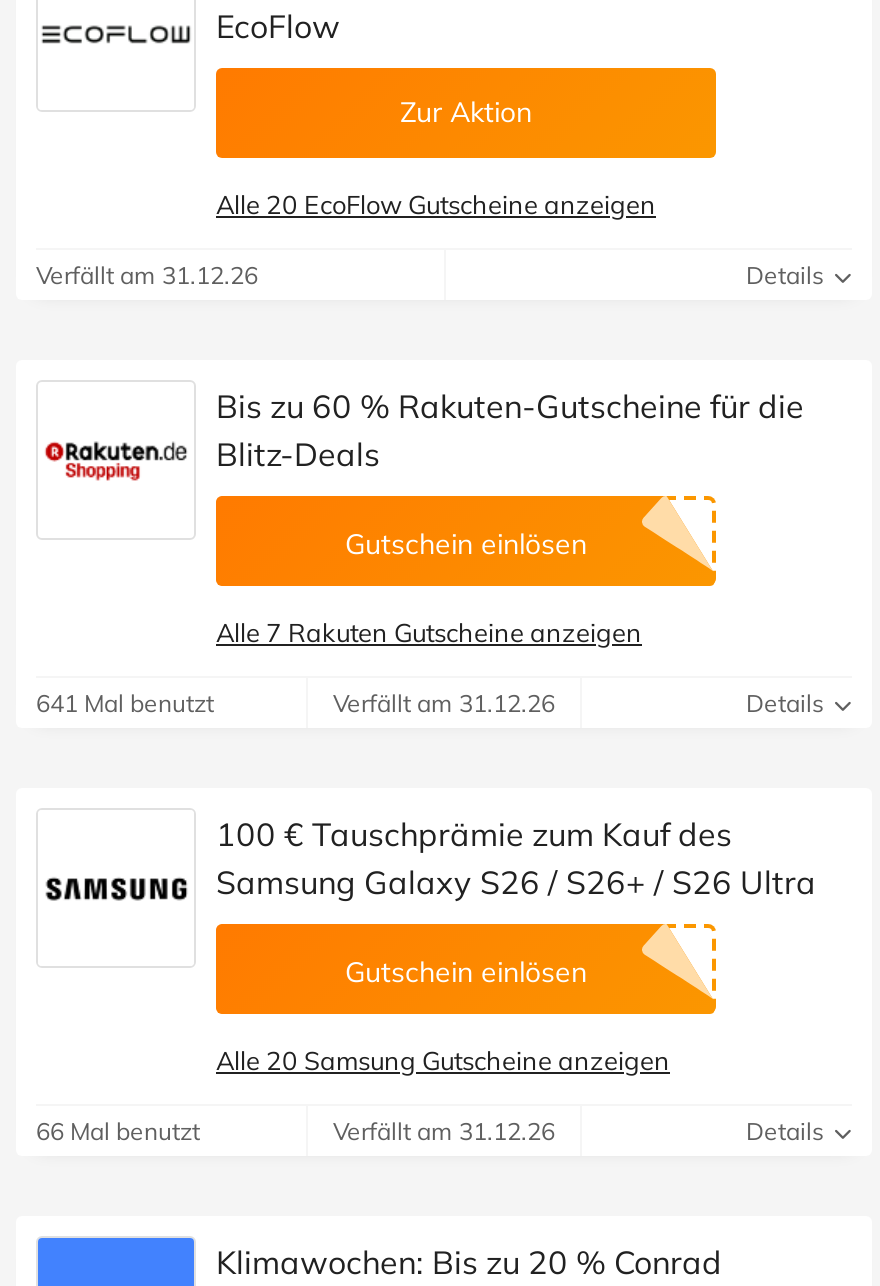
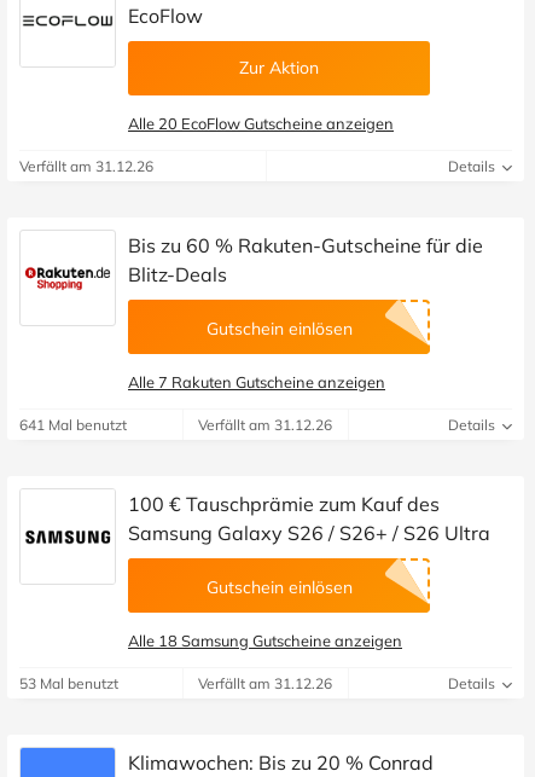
- Alle 20 Samsung Gutscheine anzeigen
+ Alle 18 Samsung Gutscheine anzeigen

- 66 Mal benutzt
+ 53 Mal benutzt
